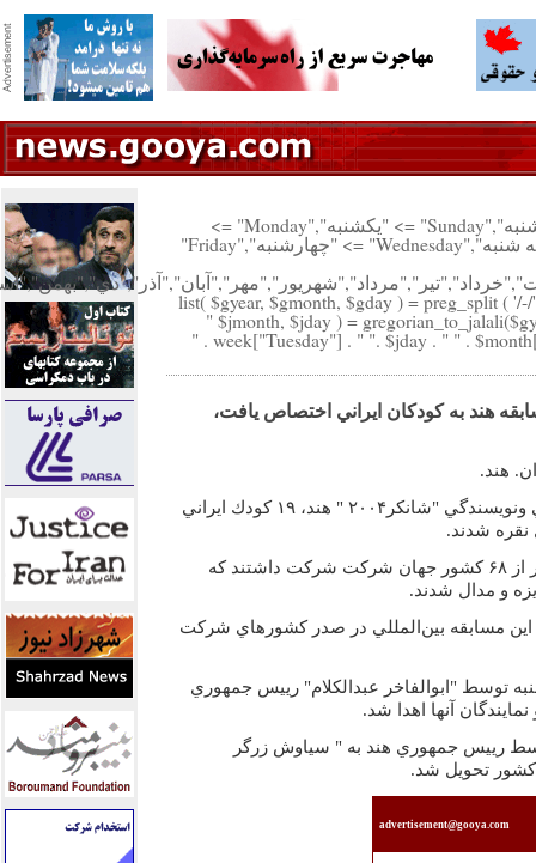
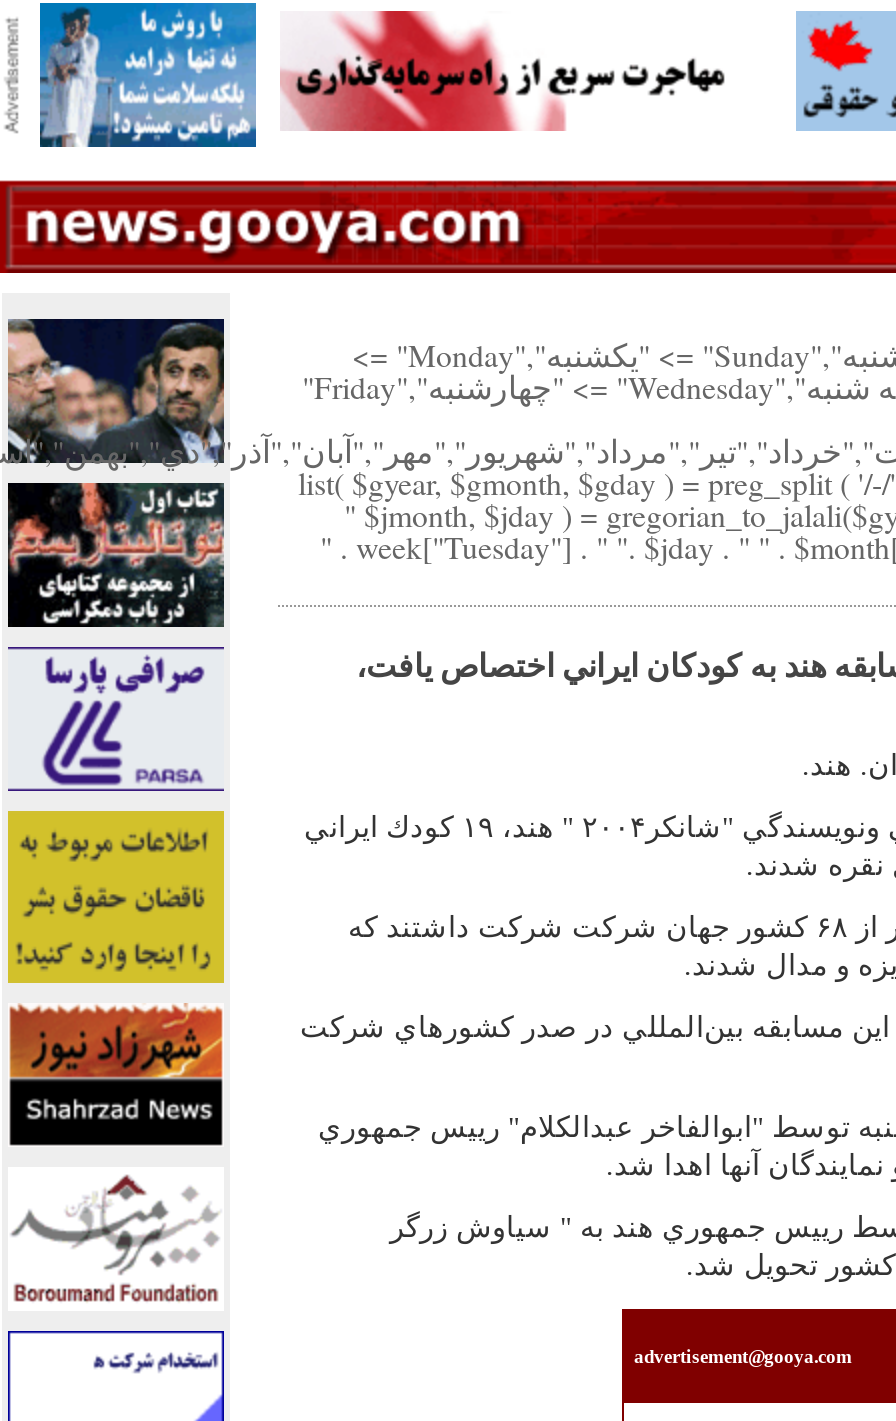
- [image]
+ [image]
